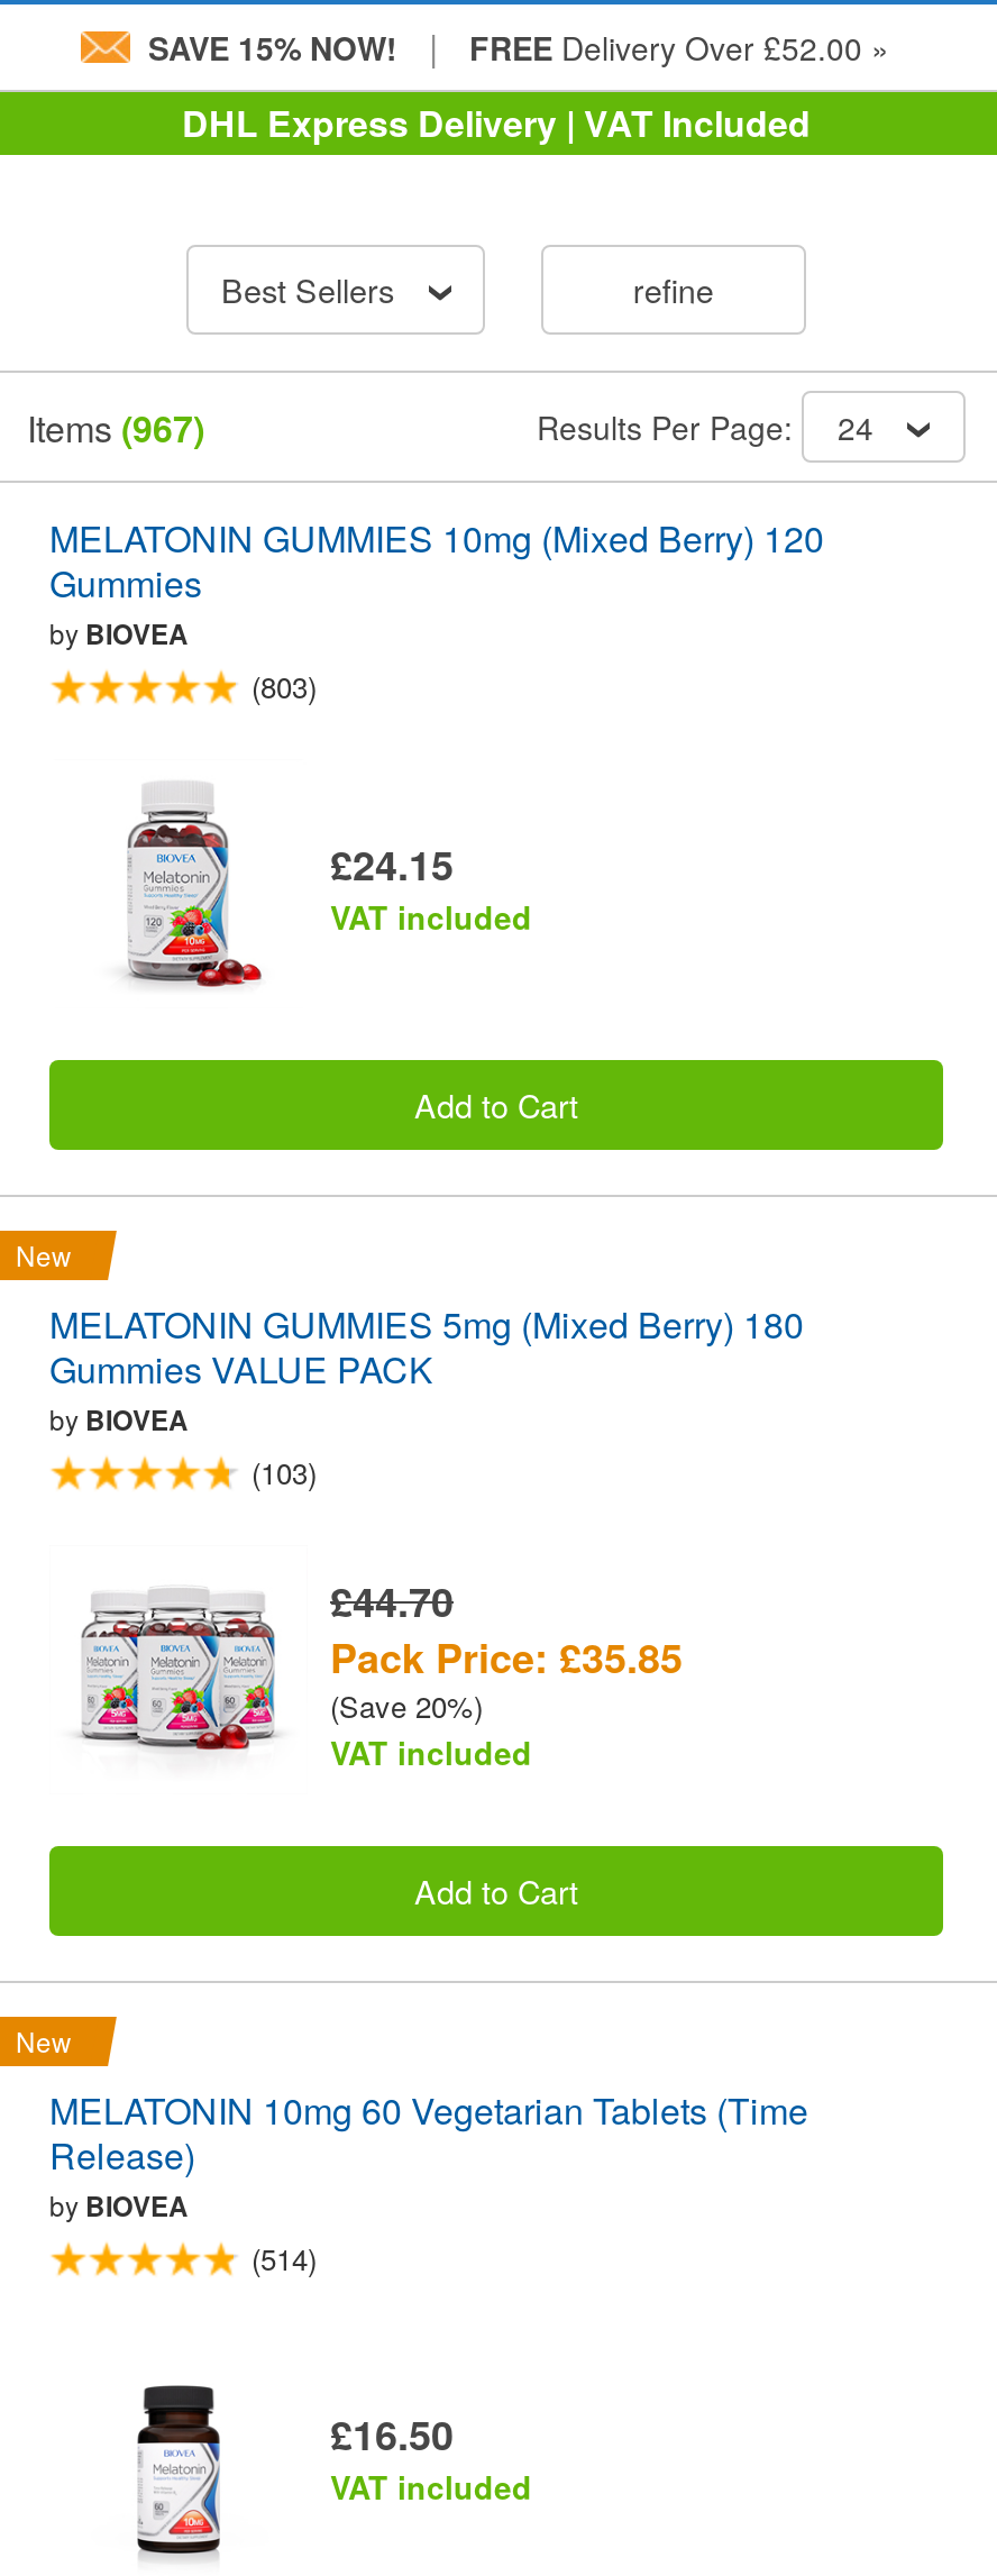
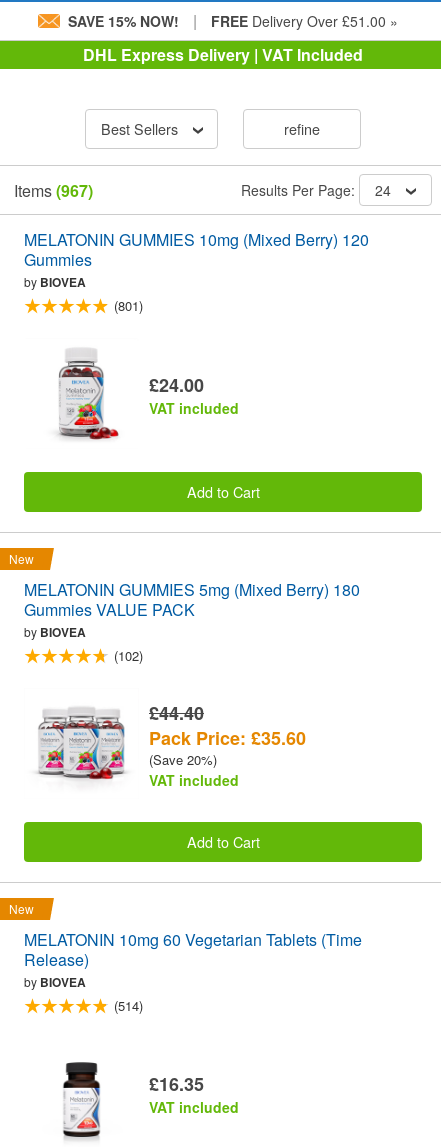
- FREE Delivery Over £52.00 »
+ FREE Delivery Over £51.00 »

- (803)
+ (801)

- £24.15
+ £24.00

- (103)
+ (102)

- £44.70
+ £44.40

- Pack Price: £35.85
+ Pack Price: £35.60

- £16.50
+ £16.35
